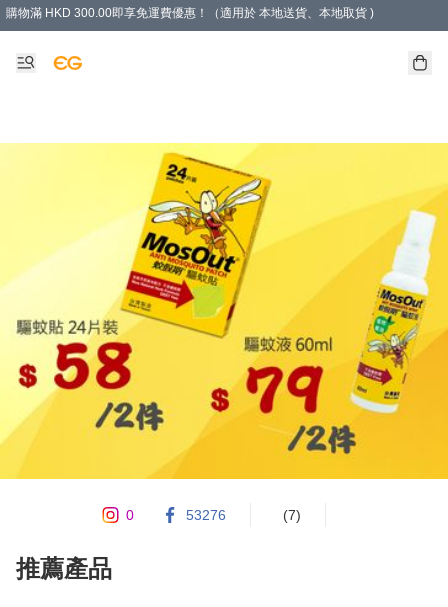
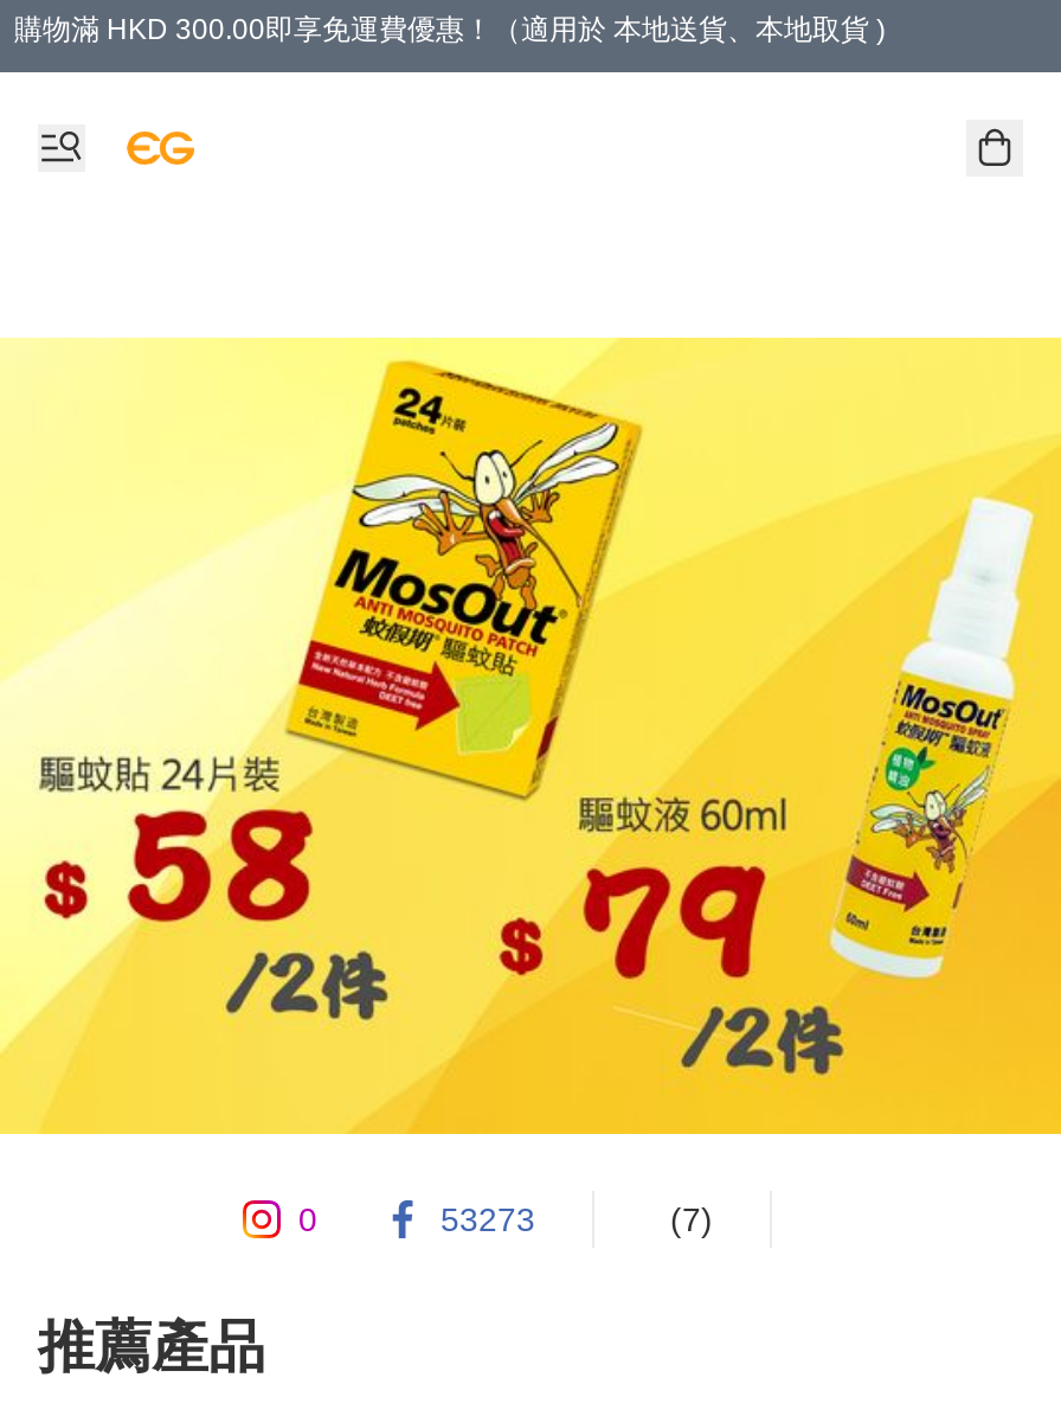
- 53276
+ 53273
